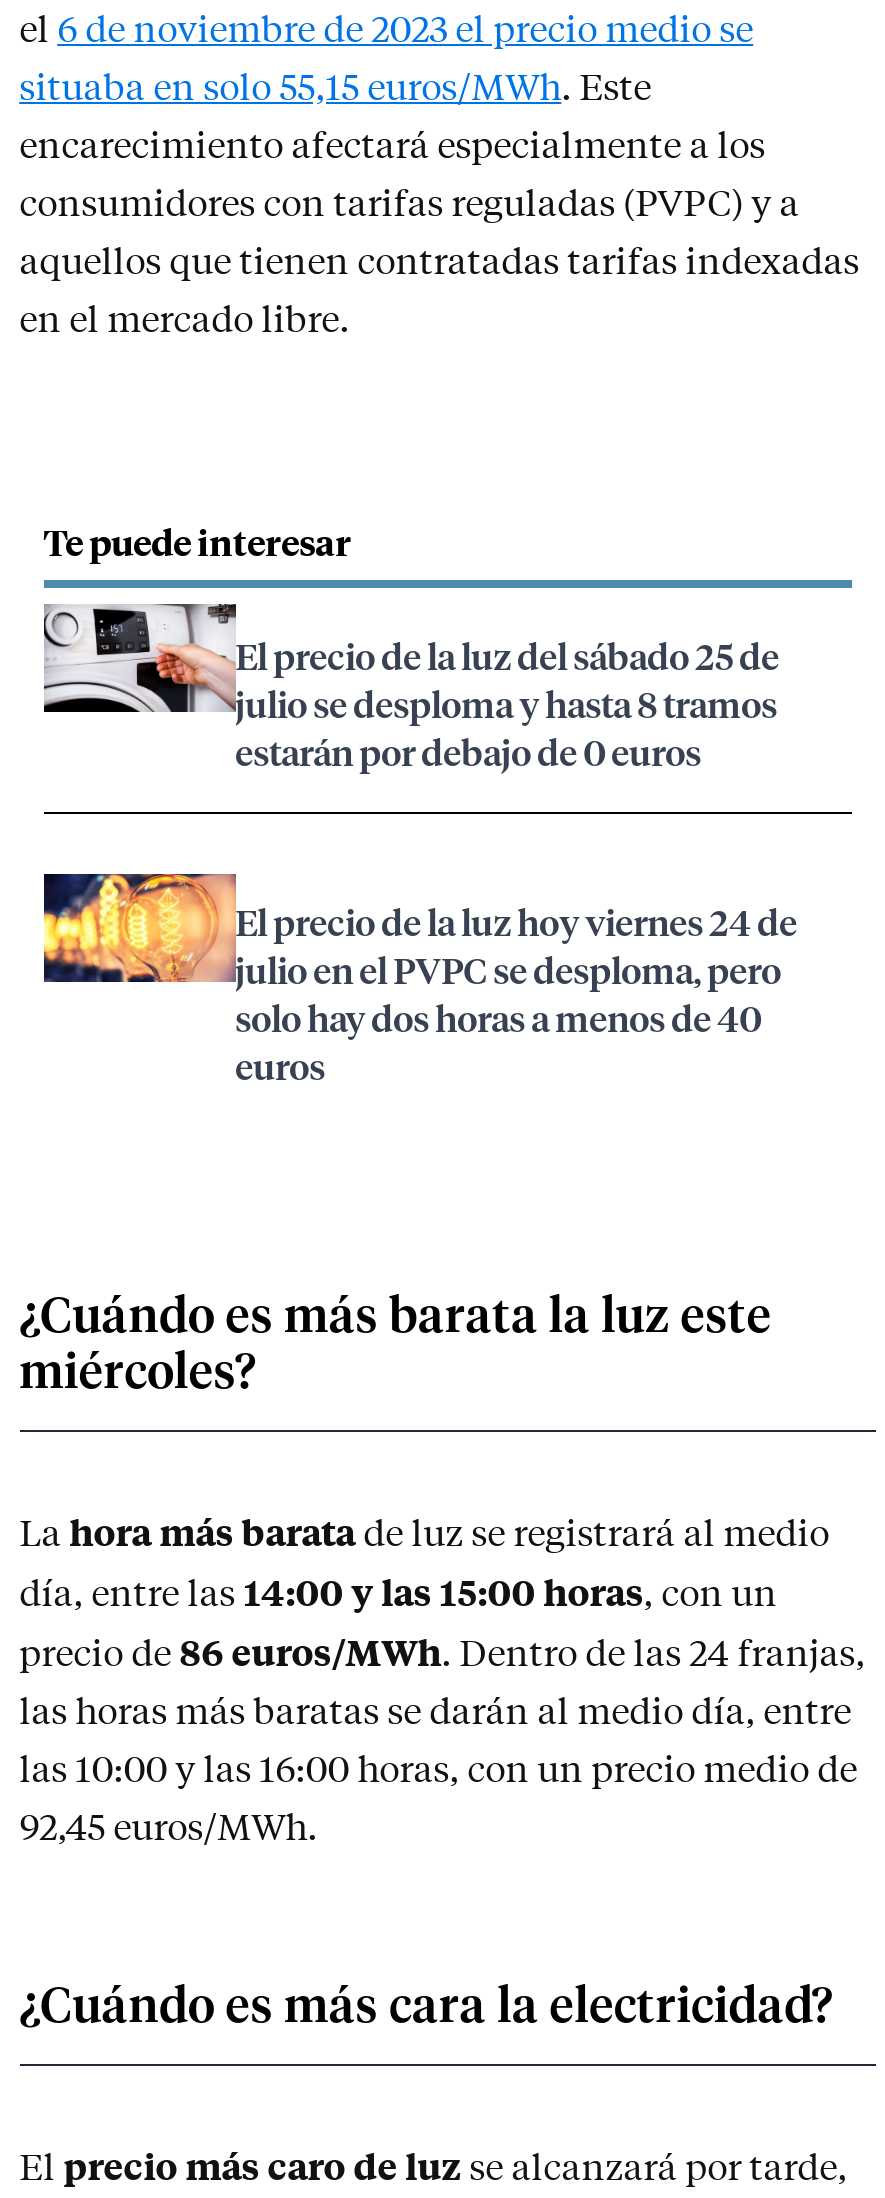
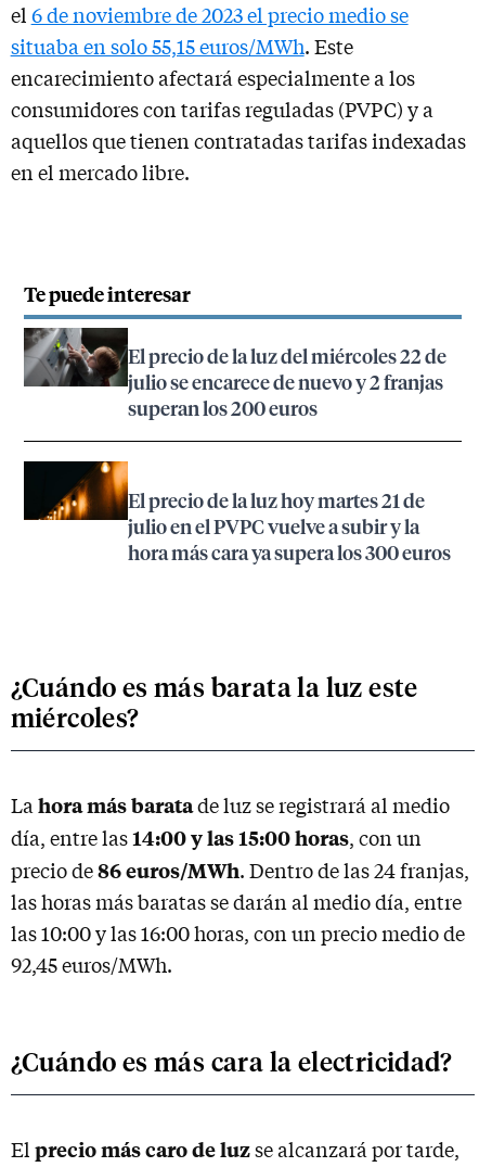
- [image]
- El precio de la luz del sábado 25 de
- julio se desploma y hasta 8 tramos
- estarán por debajo de 0 euros
+ [image]
+ El precio de la luz del miércoles 22 de
+ julio se encarece de nuevo y 2 franjas
+ superan los 200 euros

- [image]
- El precio de la luz hoy viernes 24 de
- julio en el PVPC se desploma, pero
- solo hay dos horas a menos de 40
- euros
+ [image]
+ El precio de la luz hoy martes 21 de
+ julio en el PVPC vuelve a subir y la
+ hora más cara ya supera los 300 euros
